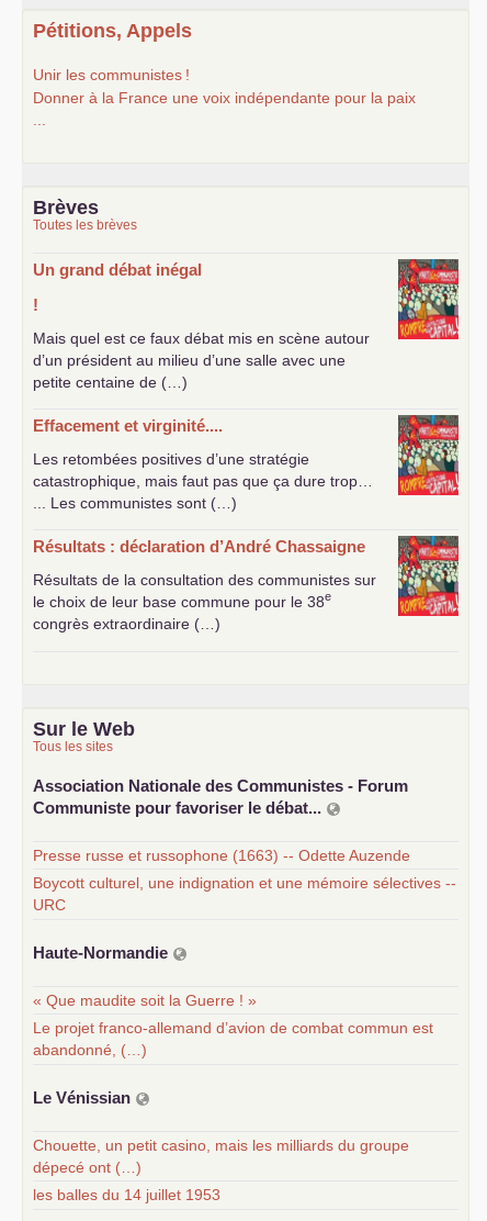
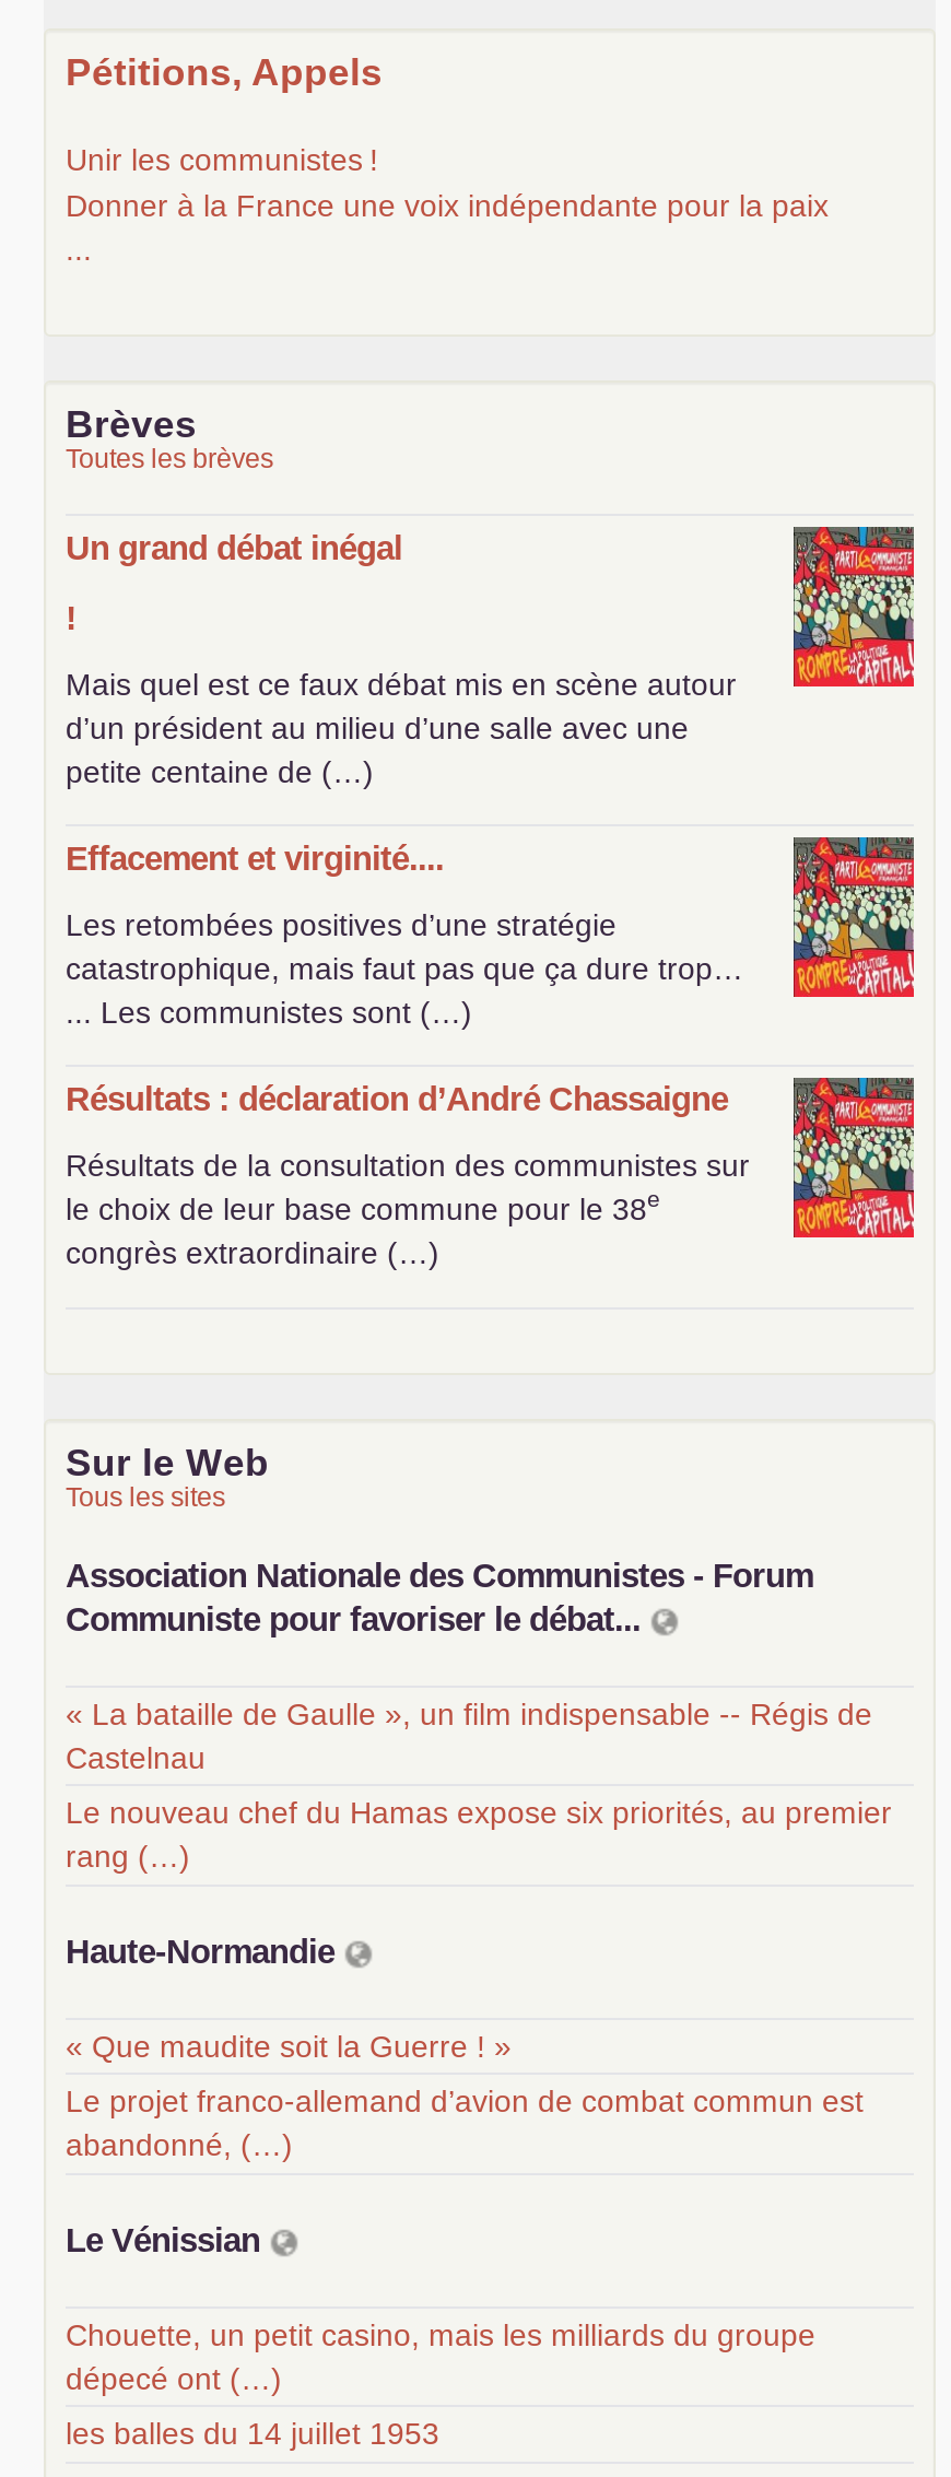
- Presse russe et russophone (1663) -- Odette Auzende
+ « La bataille de Gaulle », un film indispensable -- Régis de
+ Castelnau

- Boycott culturel, une indignation et une mémoire sélectives --
- URC
+ Le nouveau chef du Hamas expose six priorités, au premier
+ rang (…)
